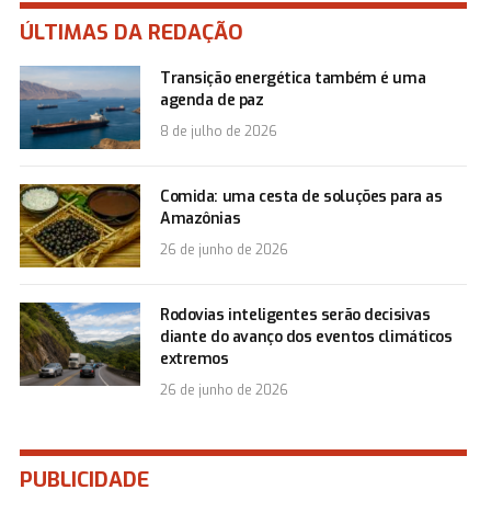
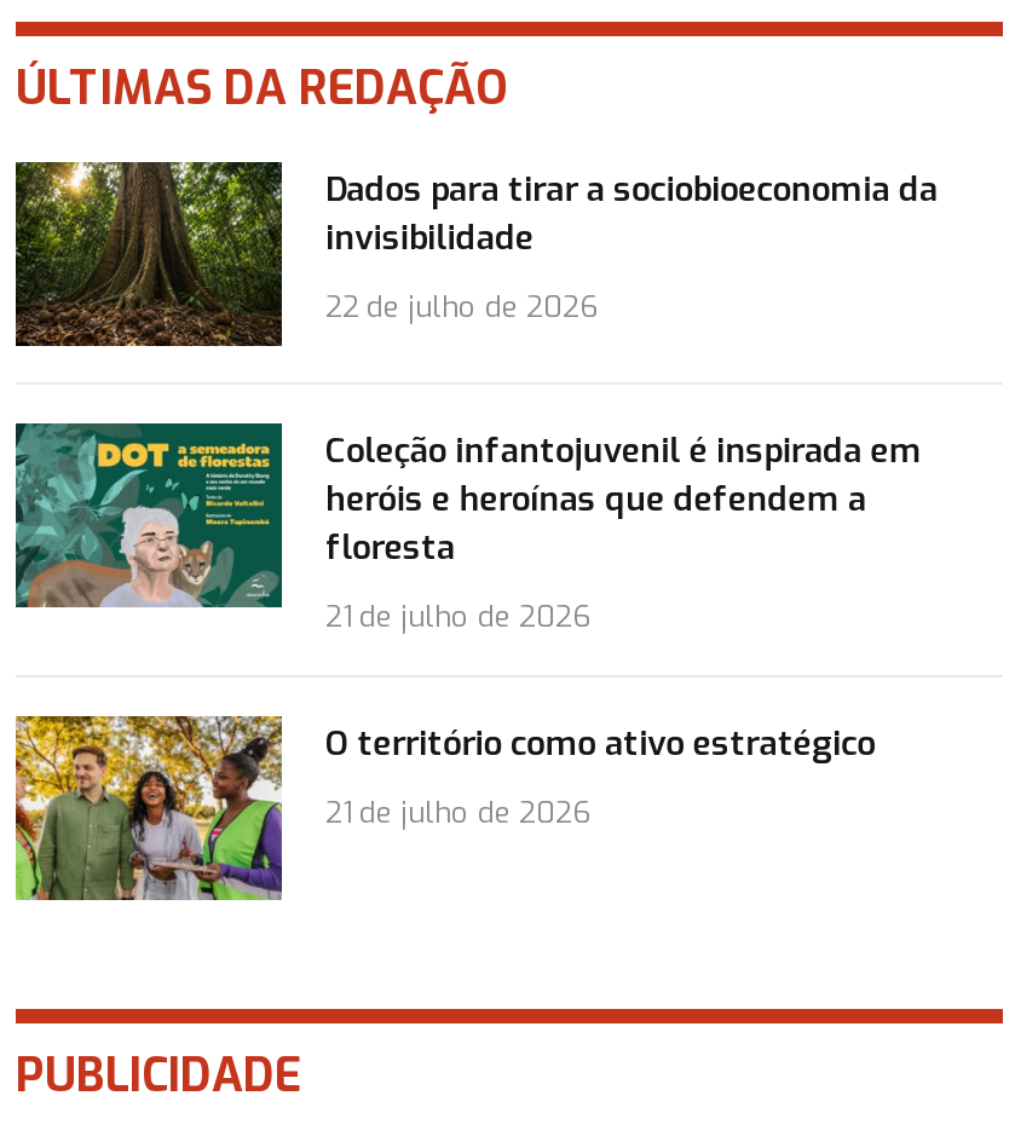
- [image]
- Transição energética também é uma
- agenda de paz
+ [image]
+ Dados para tirar a sociobioeconomia da
+ invisibilidade

- 8 de julho de 2026
+ 22 de julho de 2026

- [image]
- Comida: uma cesta de soluções para as
- Amazônias
+ [image]
+ Coleção infantojuvenil é inspirada em
+ heróis e heroínas que defendem a
+ floresta

- 26 de junho de 2026
+ 21 de julho de 2026

- [image]
- Rodovias inteligentes serão decisivas
- diante do avanço dos eventos climáticos
- extremos
+ [image]
+ O território como ativo estratégico

- 26 de junho de 2026
+ 21 de julho de 2026
